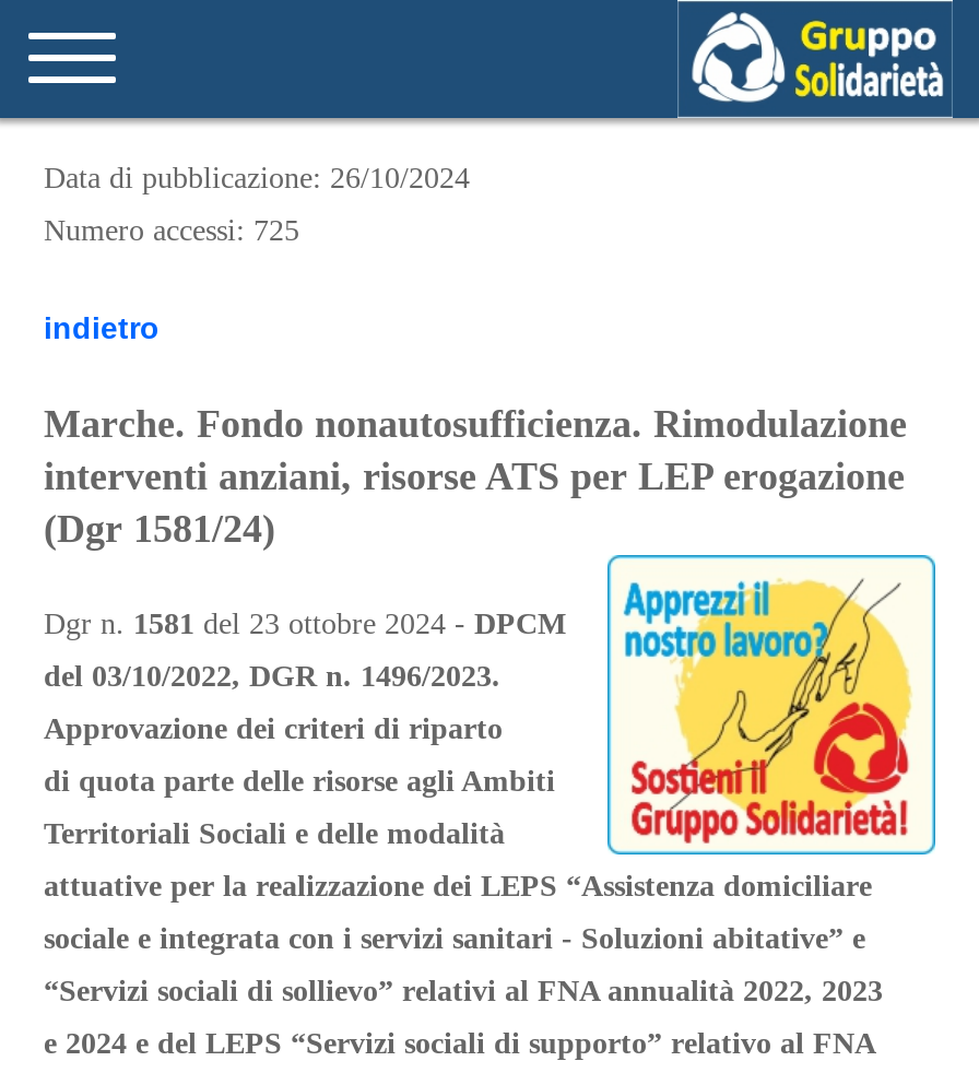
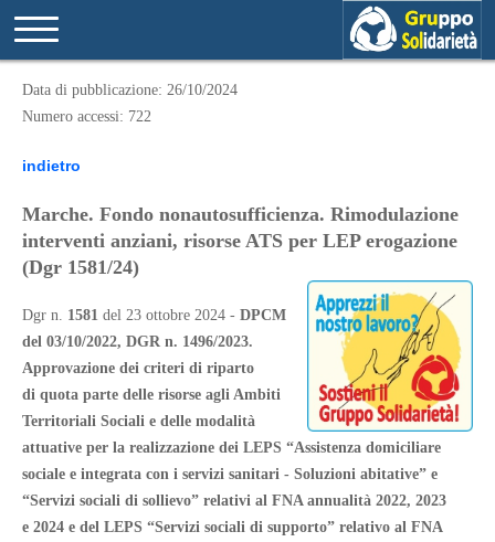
- Numero accessi: 725
+ Numero accessi: 722
